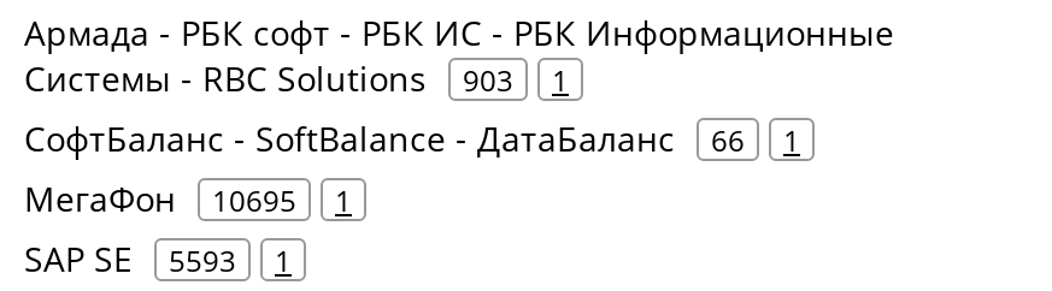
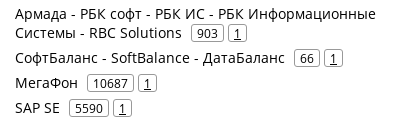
- МегаФон 10695 1
+ МегаФон 10687 1

- SAP SE 5593 1
+ SAP SE 5590 1
